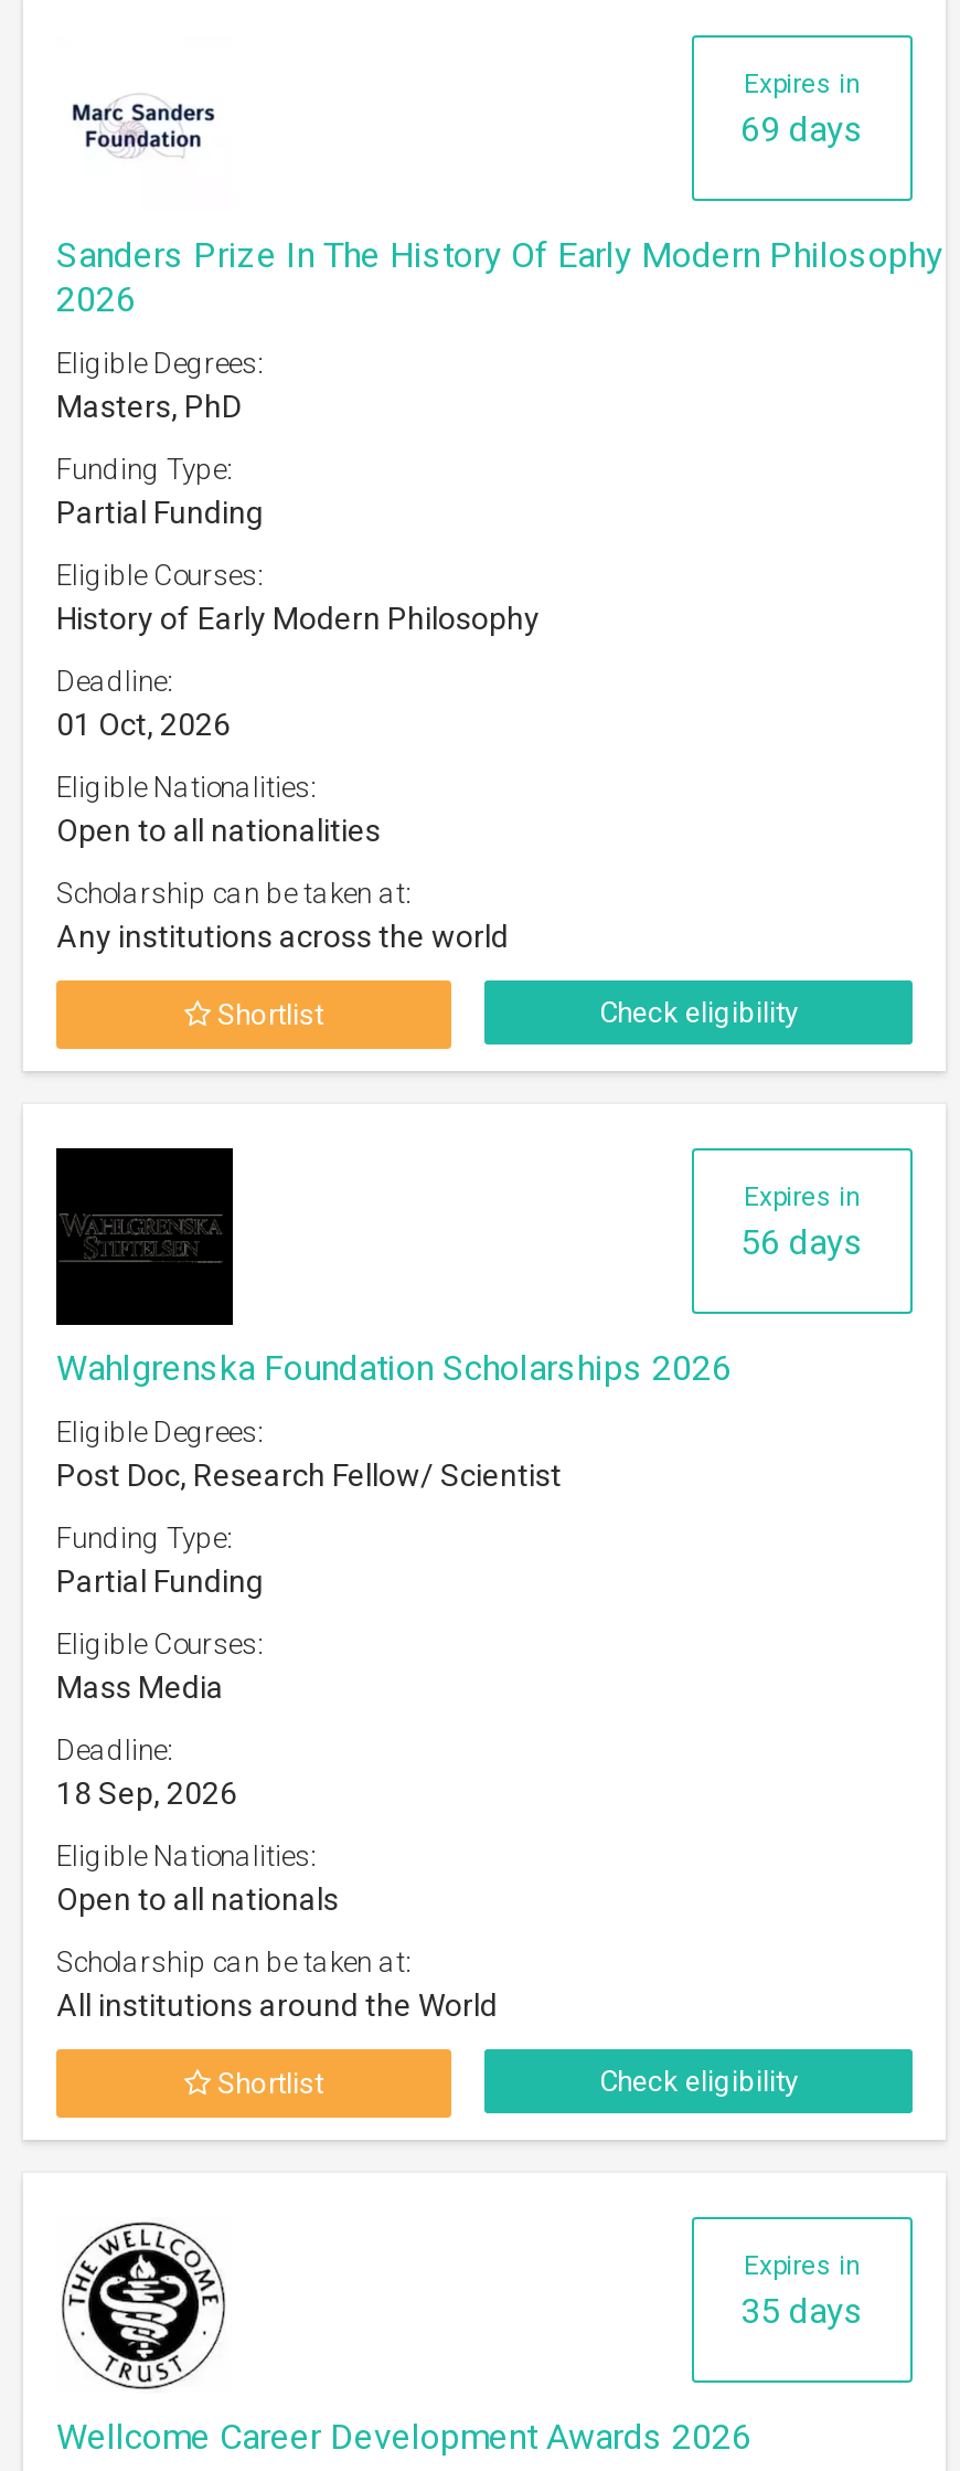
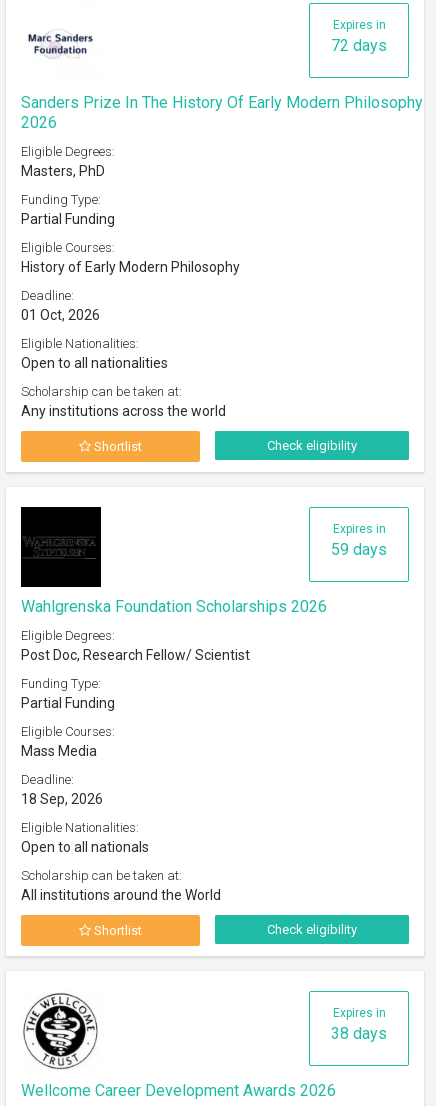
- 69 days
+ 72 days

- 56 days
+ 59 days

- 35 days
+ 38 days
